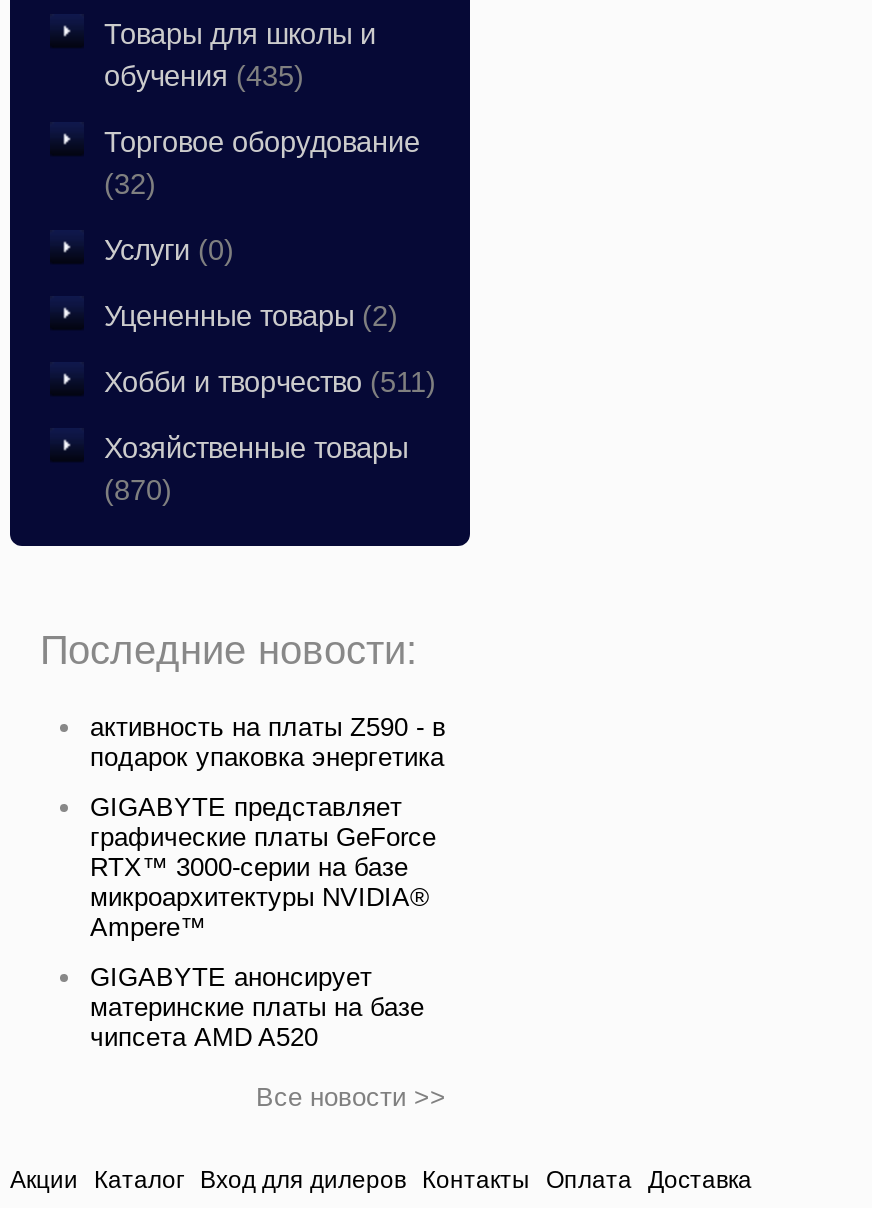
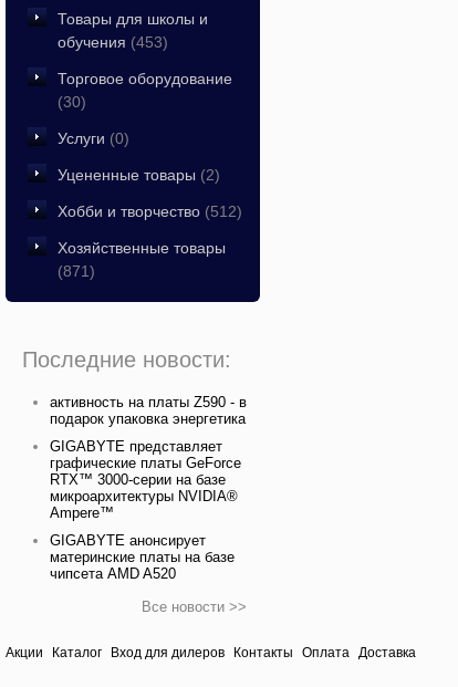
- обучения (435)
+ обучения (453)

- (32)
+ (30)

- Хобби и творчество (511)
+ Хобби и творчество (512)

- (870)
+ (871)
